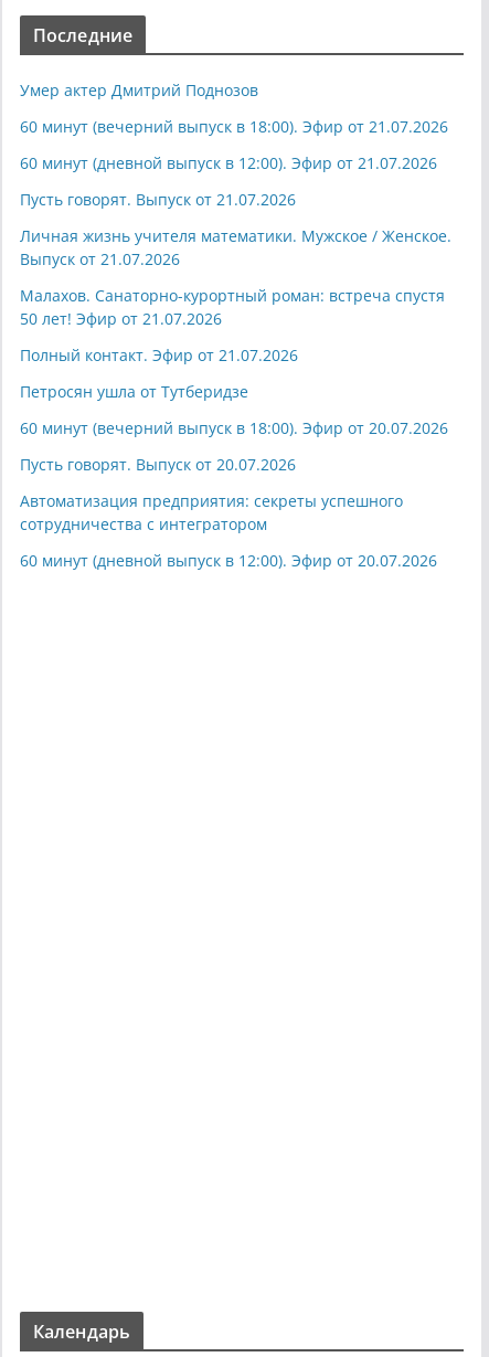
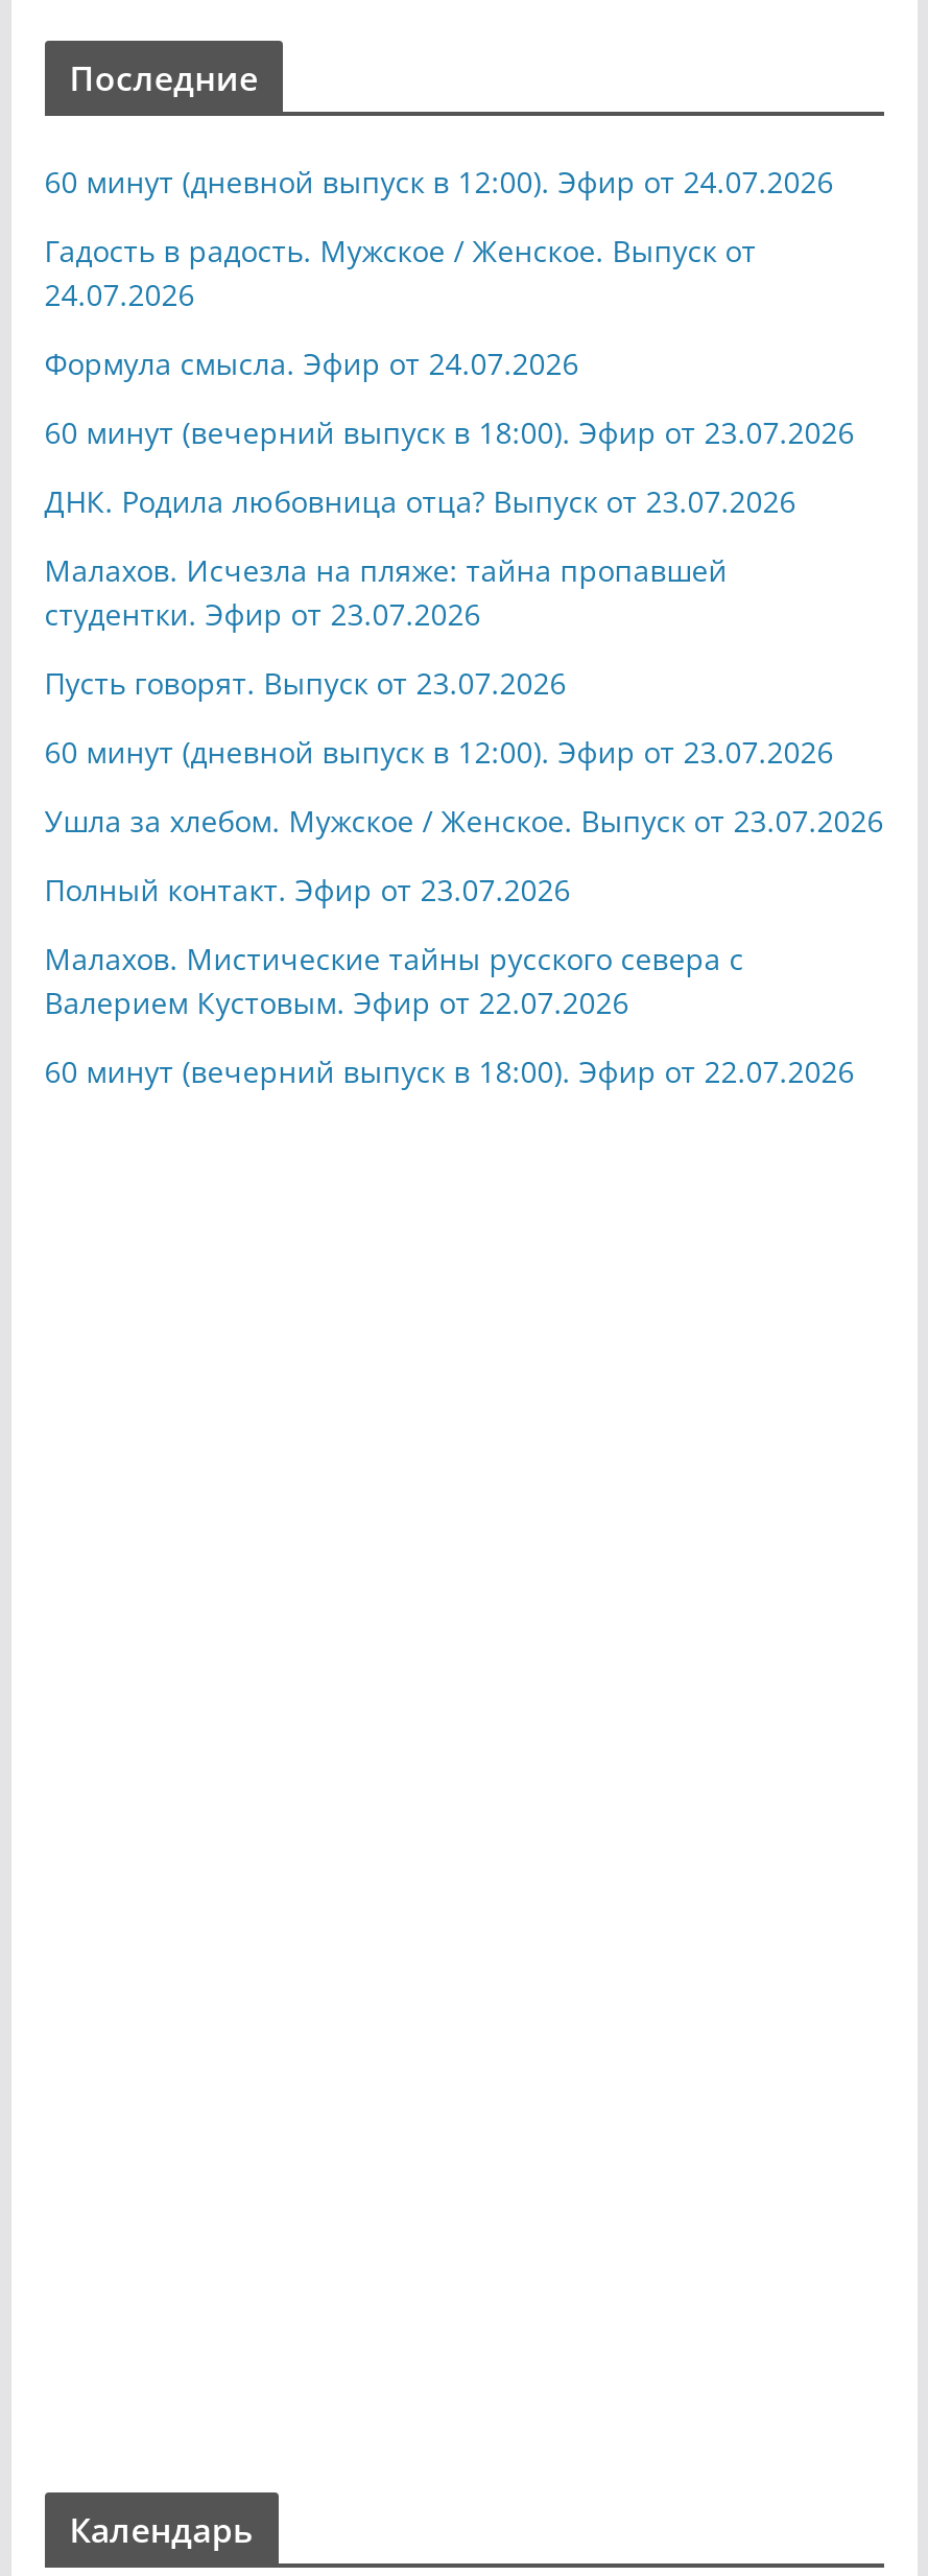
- Умер актер Дмитрий Поднозов
+ 60 минут (дневной выпуск в 12:00). Эфир от 24.07.2026

- 60 минут (вечерний выпуск в 18:00). Эфир от 21.07.2026
+ Гадость в радость. Мужское / Женское. Выпуск от
+ 24.07.2026

- 60 минут (дневной выпуск в 12:00). Эфир от 21.07.2026
+ Формула смысла. Эфир от 24.07.2026

- Пусть говорят. Выпуск от 21.07.2026
+ 60 минут (вечерний выпуск в 18:00). Эфир от 23.07.2026

- Личная жизнь учителя математики. Мужское / Женское.
- Выпуск от 21.07.2026
+ ДНК. Родила любовница отца? Выпуск от 23.07.2026

- Малахов. Санаторно-курортный роман: встреча спустя
- 50 лет! Эфир от 21.07.2026
+ Малахов. Исчезла на пляже: тайна пропавшей
+ студентки. Эфир от 23.07.2026

- Полный контакт. Эфир от 21.07.2026
+ Пусть говорят. Выпуск от 23.07.2026

- Петросян ушла от Тутберидзе
+ 60 минут (дневной выпуск в 12:00). Эфир от 23.07.2026

- 60 минут (вечерний выпуск в 18:00). Эфир от 20.07.2026
+ Ушла за хлебом. Мужское / Женское. Выпуск от 23.07.2026

- Пусть говорят. Выпуск от 20.07.2026
+ Полный контакт. Эфир от 23.07.2026

- Автоматизация предприятия: секреты успешного
- сотрудничества с интегратором
+ Малахов. Мистические тайны русского севера с
+ Валерием Кустовым. Эфир от 22.07.2026

- 60 минут (дневной выпуск в 12:00). Эфир от 20.07.2026
+ 60 минут (вечерний выпуск в 18:00). Эфир от 22.07.2026
